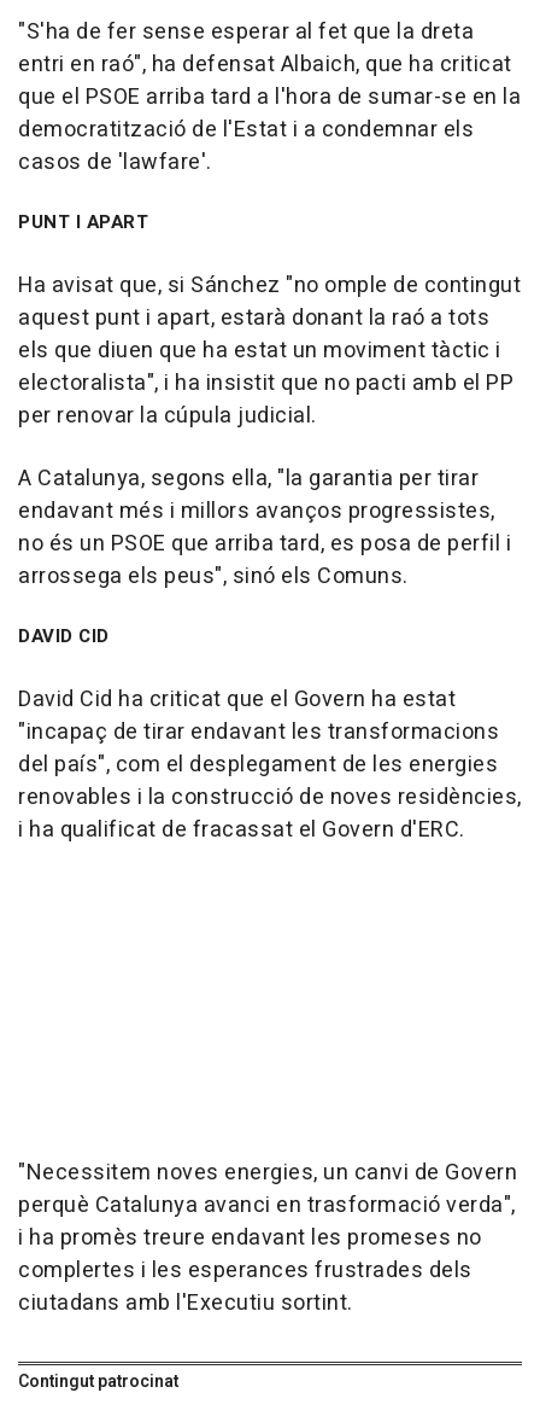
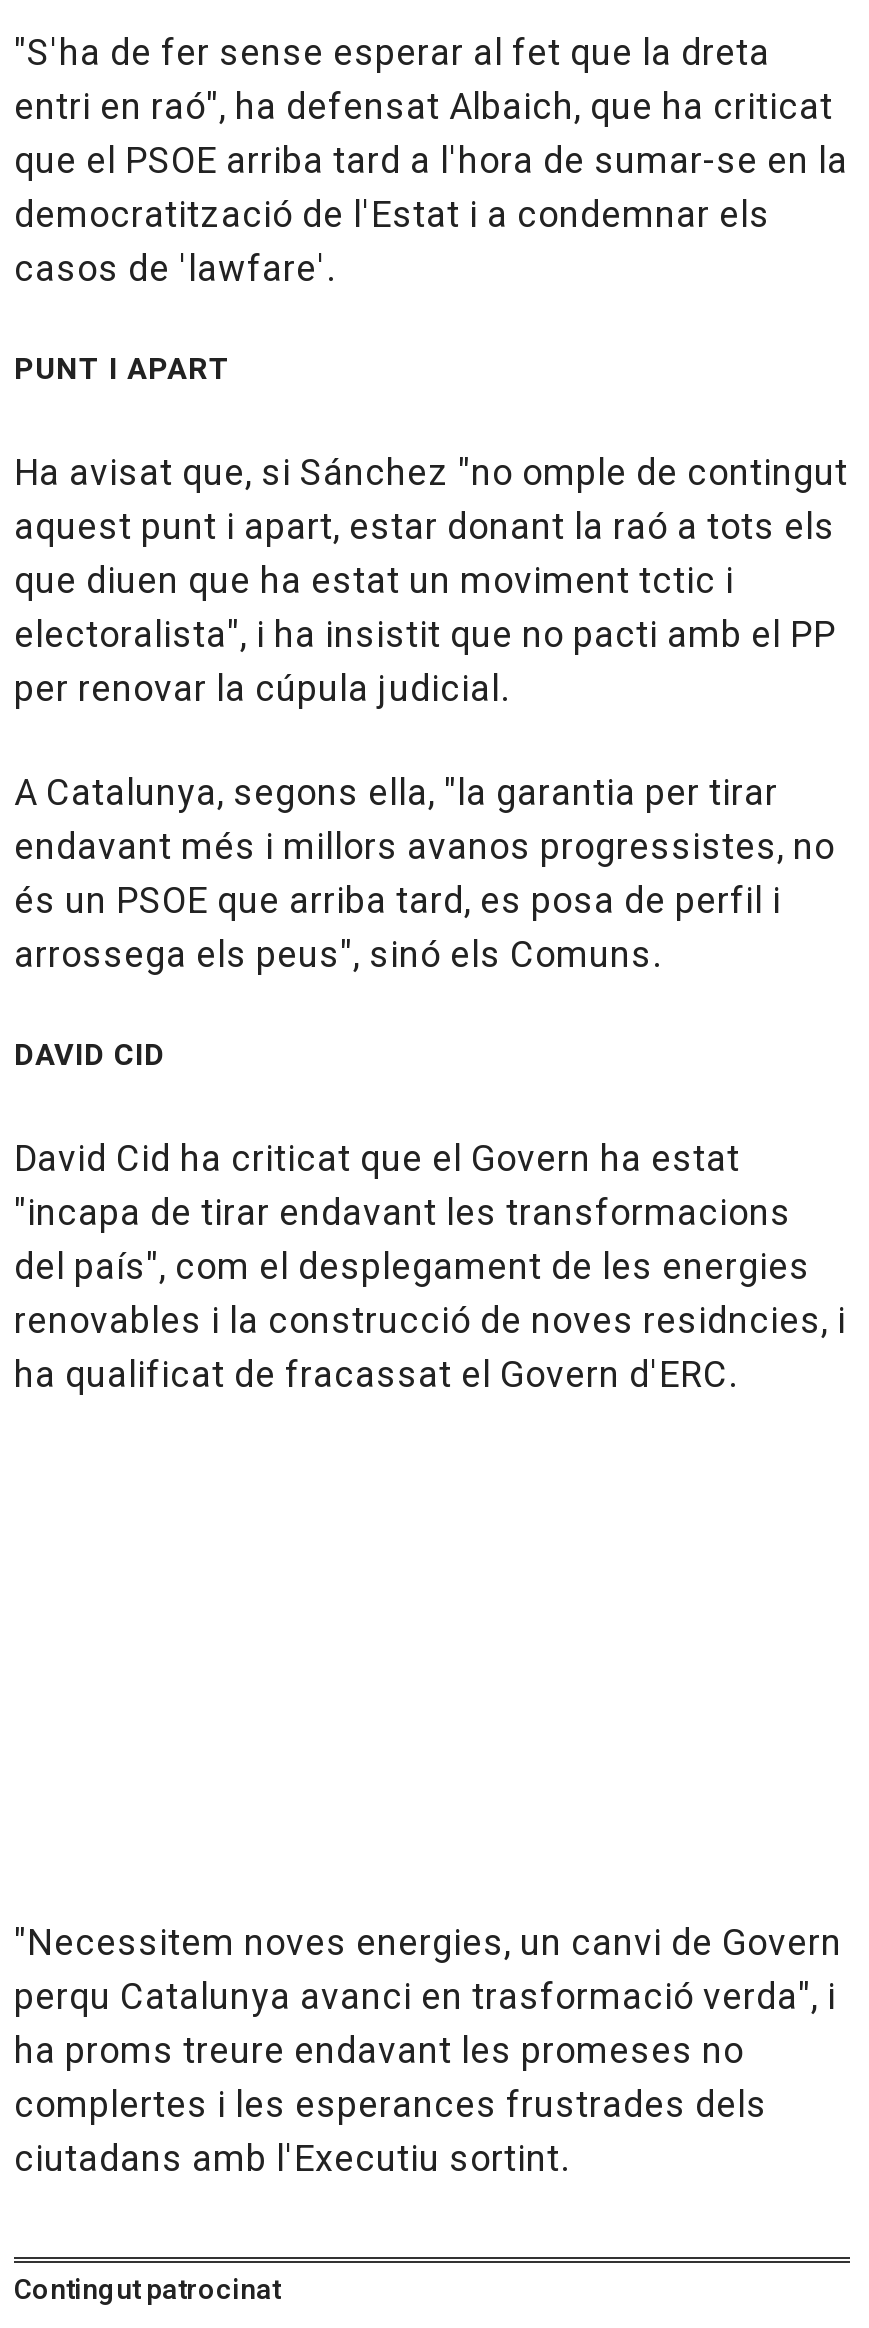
- aquest punt i apart, estarà donant la raó a tots
- els que diuen que ha estat un moviment tàctic i
+ aquest punt i apart, estar donant la raó a tots els
+ que diuen que ha estat un moviment tctic i

- endavant més i millors avanços progressistes,
- no és un PSOE que arriba tard, es posa de perfil i
+ endavant més i millors avanos progressistes, no
+ és un PSOE que arriba tard, es posa de perfil i

- "incapaç de tirar endavant les transformacions
+ "incapa de tirar endavant les transformacions

- renovables i la construcció de noves residències,
- i ha qualificat de fracassat el Govern d'ERC.
+ renovables i la construcció de noves residncies, i
+ ha qualificat de fracassat el Govern d'ERC.

- perquè Catalunya avanci en trasformació verda",
- i ha promès treure endavant les promeses no
+ perqu Catalunya avanci en trasformació verda", i
+ ha proms treure endavant les promeses no
